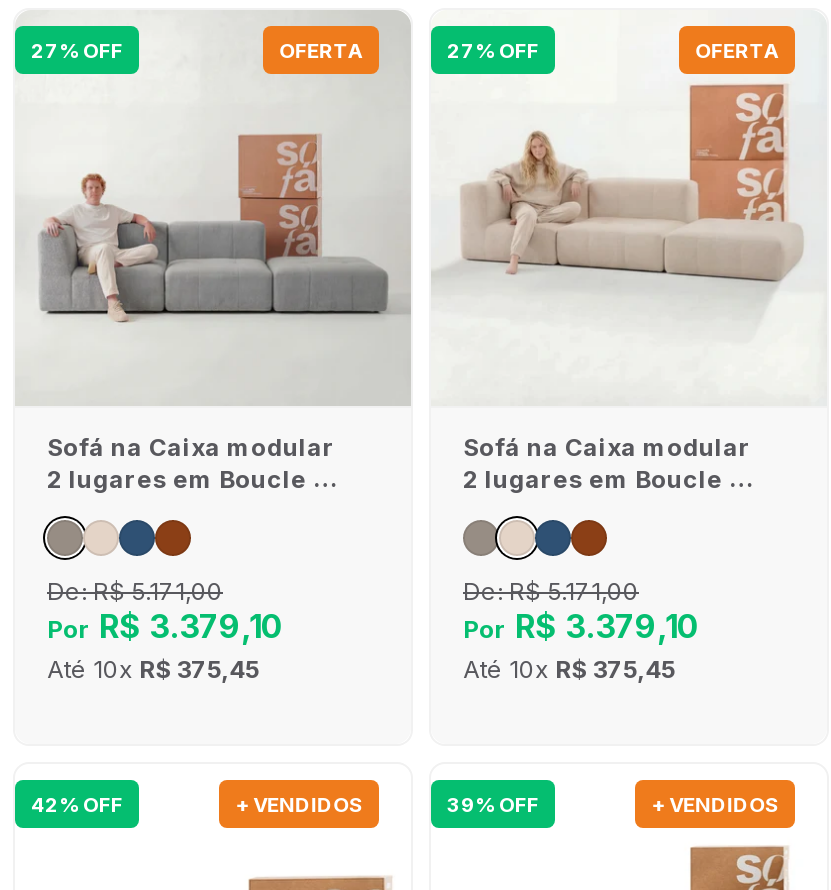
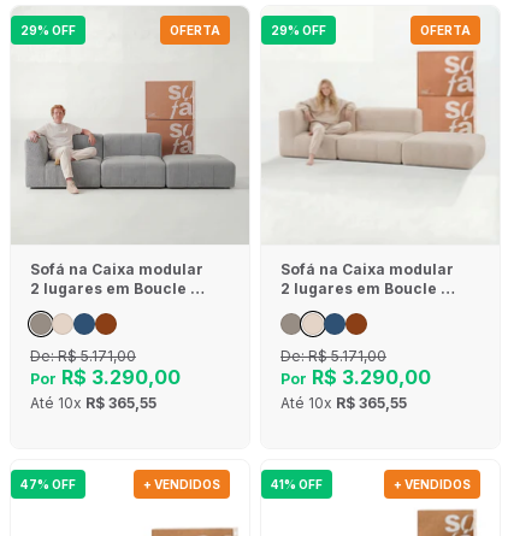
- 27% OFF
+ 29% OFF

- 27% OFF
+ 29% OFF

- Por R$ 3.379,10
+ Por R$ 3.290,00

- Por R$ 3.379,10
+ Por R$ 3.290,00

- Até 10x R$ 375,45
+ Até 10x R$ 365,55

- Até 10x R$ 375,45
+ Até 10x R$ 365,55

- 42% OFF
+ 47% OFF

- 39% OFF
+ 41% OFF
